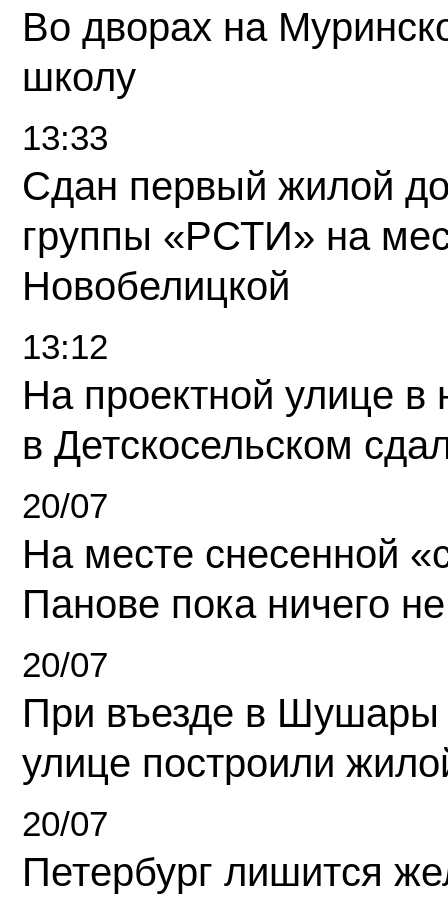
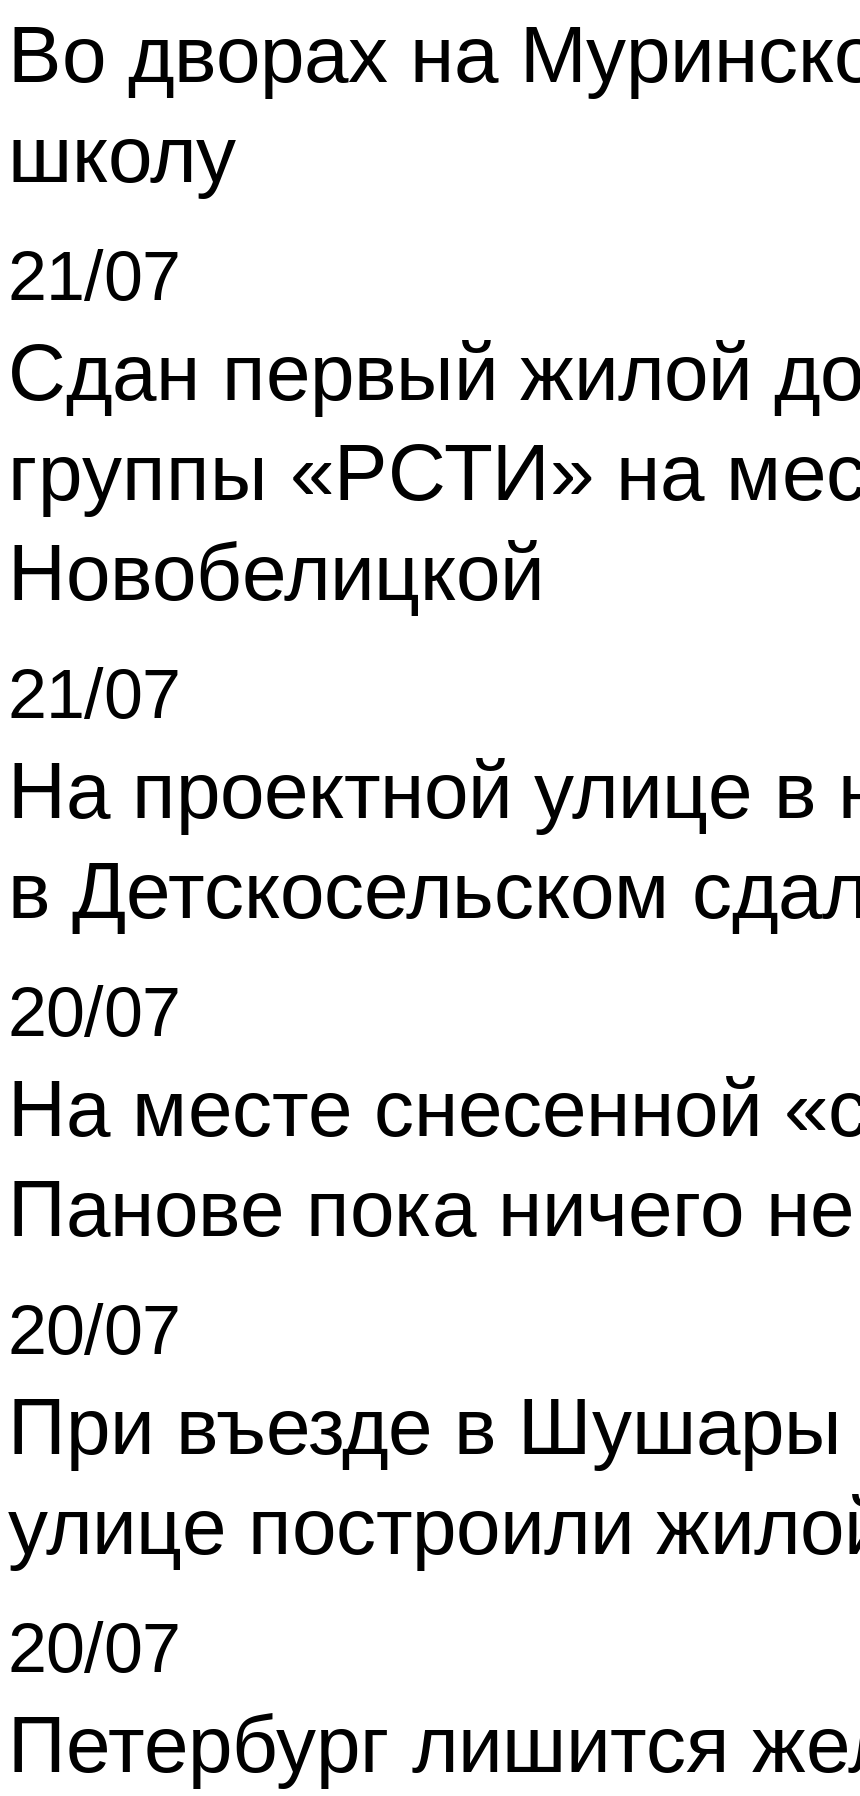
- 13:33
+ 21/07

- 13:12
+ 21/07
